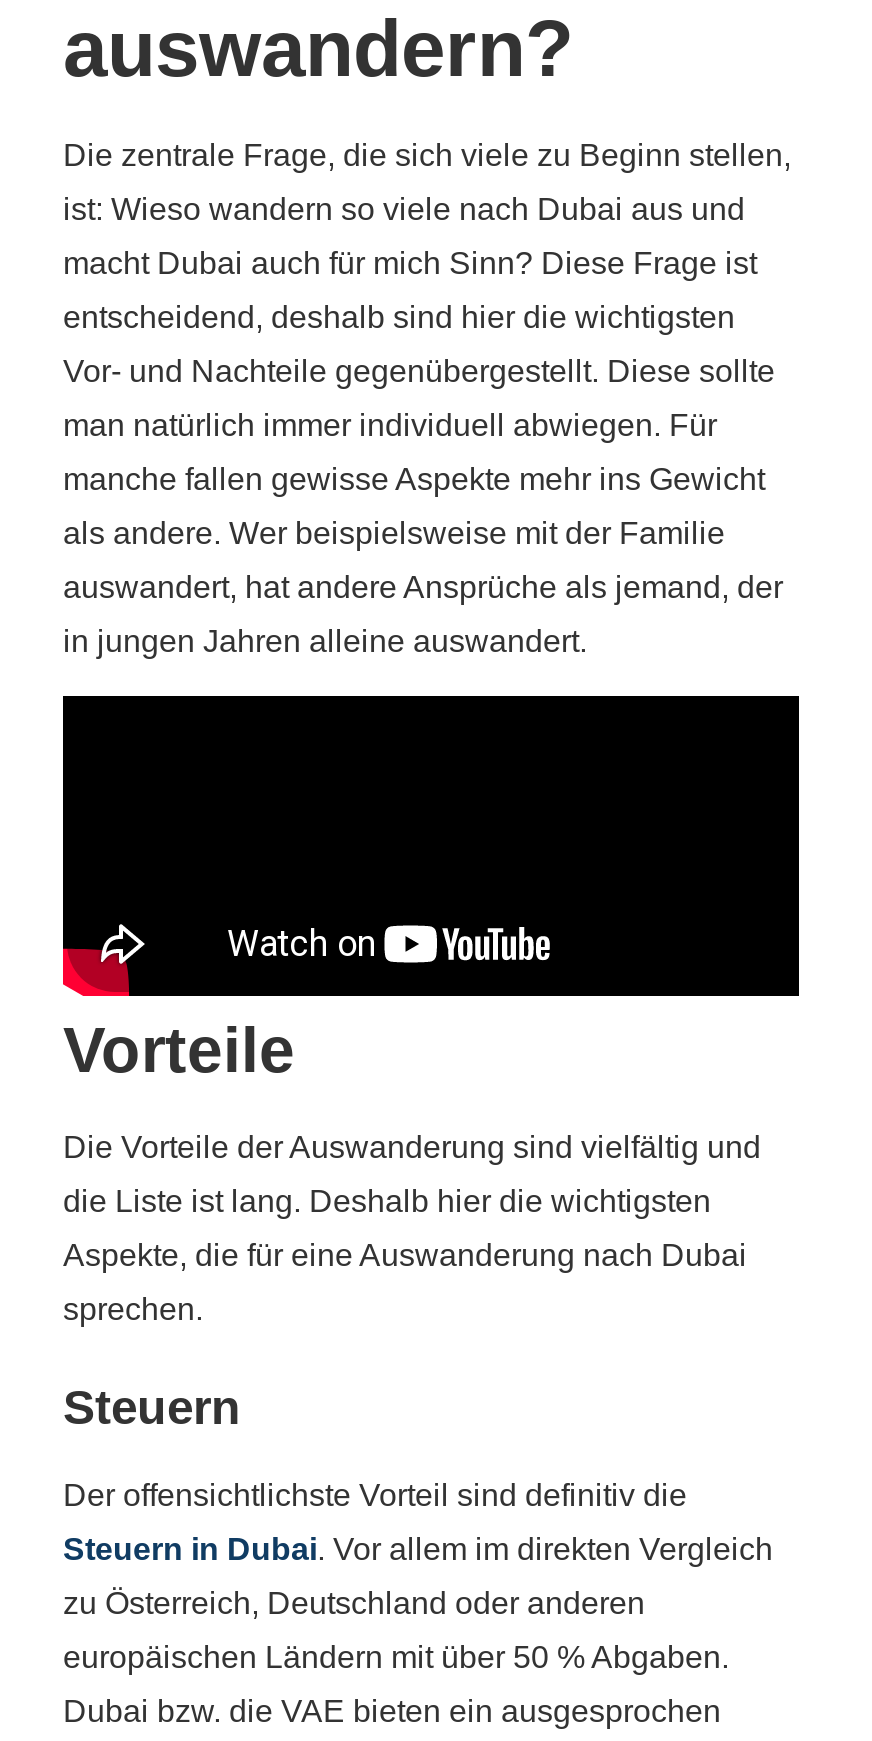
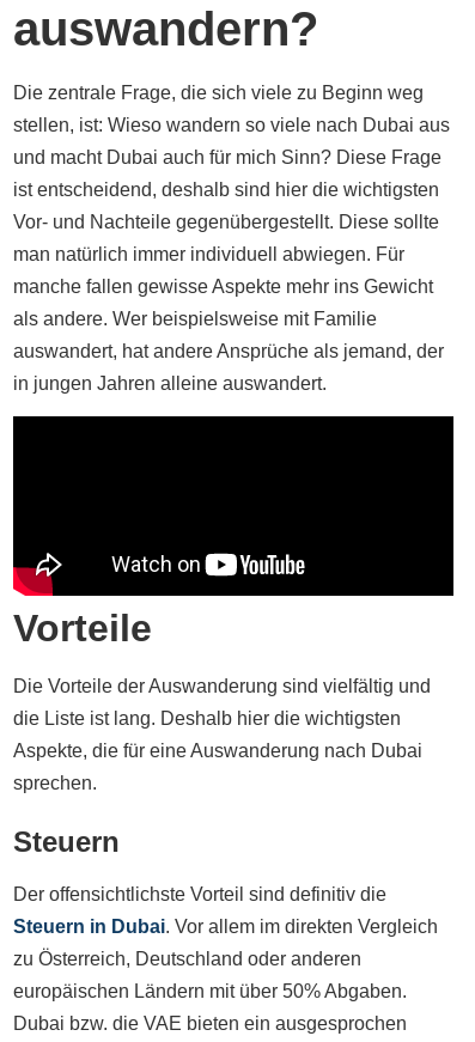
- Die zentrale Frage, die sich viele zu Beginn stellen,
+ Die zentrale Frage, die sich viele zu Beginn weg

- ist: Wieso wandern so viele nach Dubai aus und
+ stellen, ist: Wieso wandern so viele nach Dubai aus

- macht Dubai auch für mich Sinn? Diese Frage ist
+ und macht Dubai auch für mich Sinn? Diese Frage

- entscheidend, deshalb sind hier die wichtigsten
+ ist entscheidend, deshalb sind hier die wichtigsten

- als andere. Wer beispielsweise mit der Familie
+ als andere. Wer beispielsweise mit Familie

- europäischen Ländern mit über 50 % Abgaben.
+ europäischen Ländern mit über 50% Abgaben.
